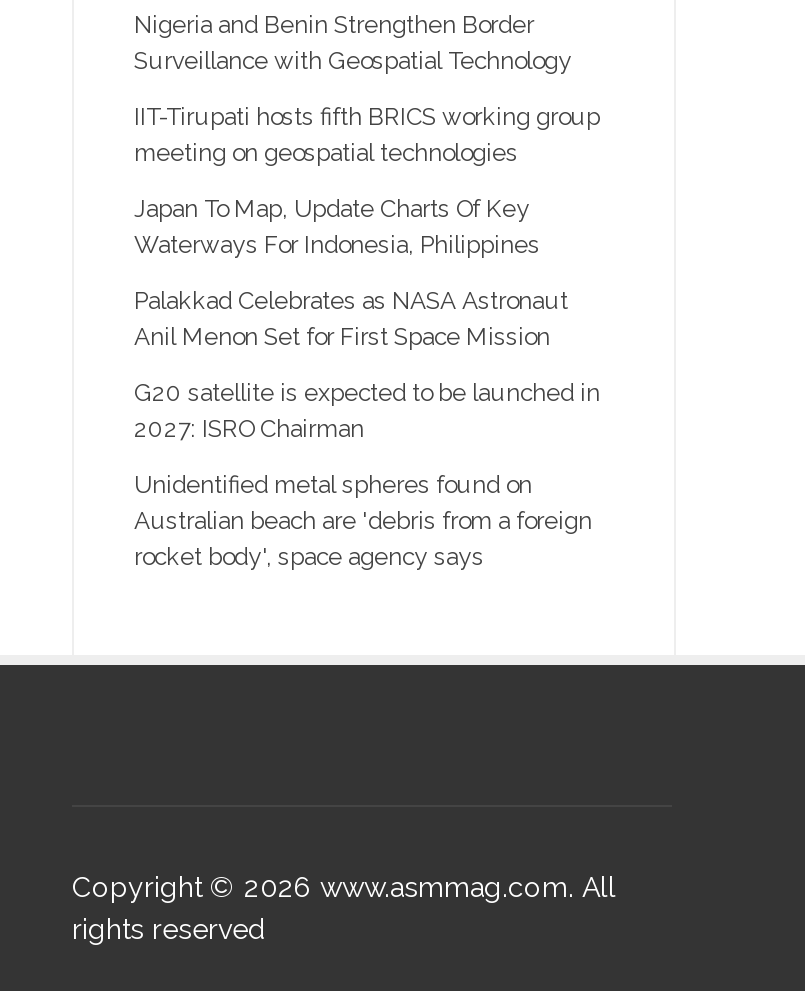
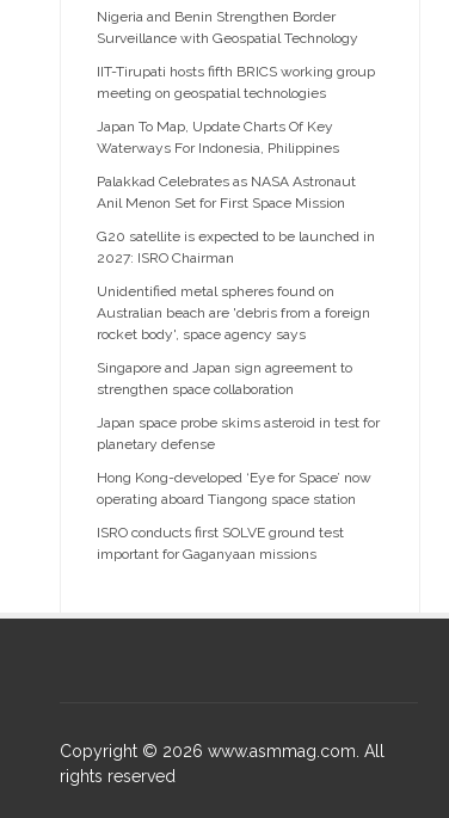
+ Singapore and Japan sign agreement to
+ strengthen space collaboration
+ Japan space probe skims asteroid in test for
+ planetary defense
+ Hong Kong-developed ‘Eye for Space’ now
+ operating aboard Tiangong space station
+ ISRO conducts first SOLVE ground test
+ important for Gaganyaan missions
